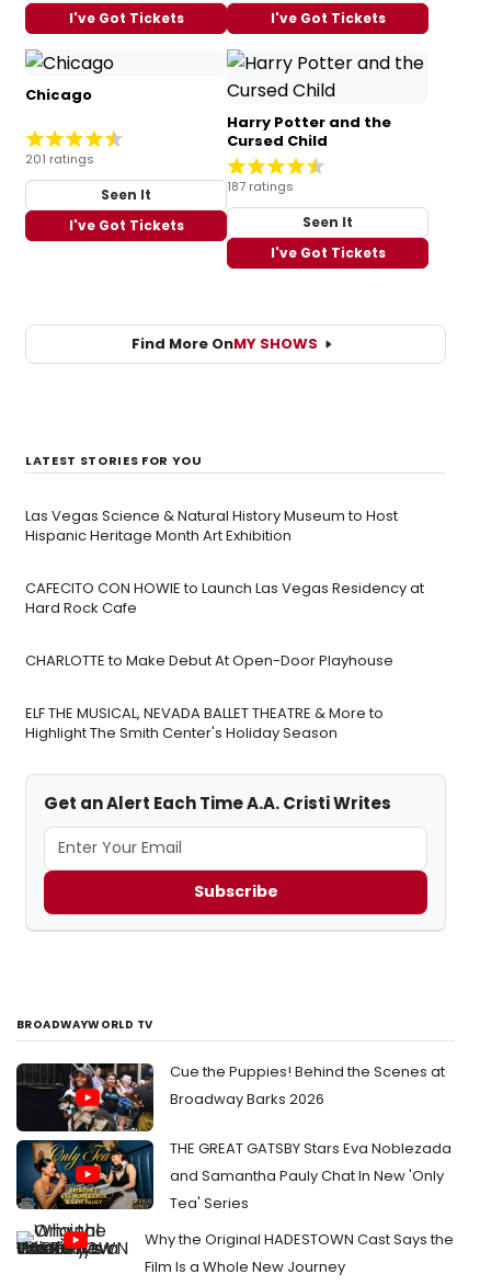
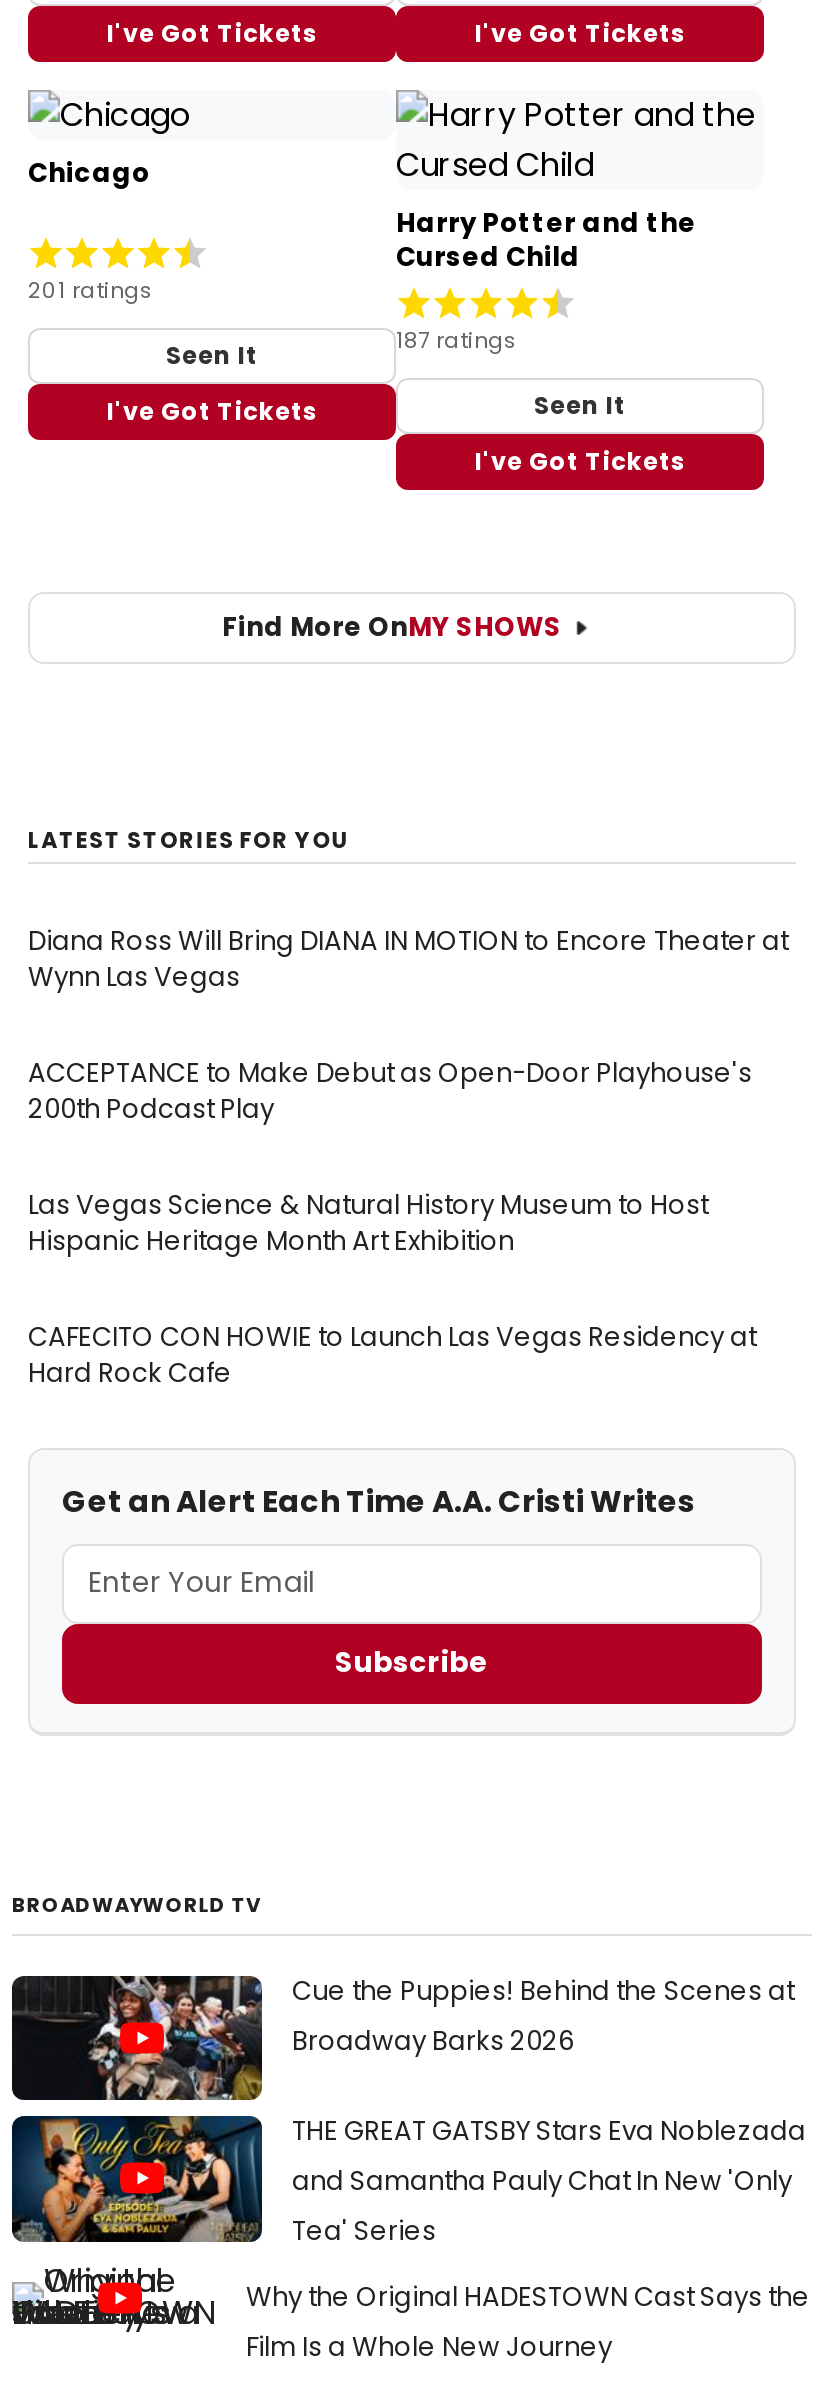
+ Diana Ross Will Bring DIANA IN MOTION to Encore Theater at
+ Wynn Las Vegas
+ ACCEPTANCE to Make Debut as Open-Door Playhouse's
+ 200th Podcast Play

moved down: Las Vegas Science & Natural History Museum to Host | Hispanic Heritage Month Art Exhibition | CAFECITO CON HOWIE to Launch Las Vegas Residency at | Hard Rock Cafe

- CHARLOTTE to Make Debut At Open-Door Playhouse
- ELF THE MUSICAL, NEVADA BALLET THEATRE & More to
- Highlight The Smith Center's Holiday Season
